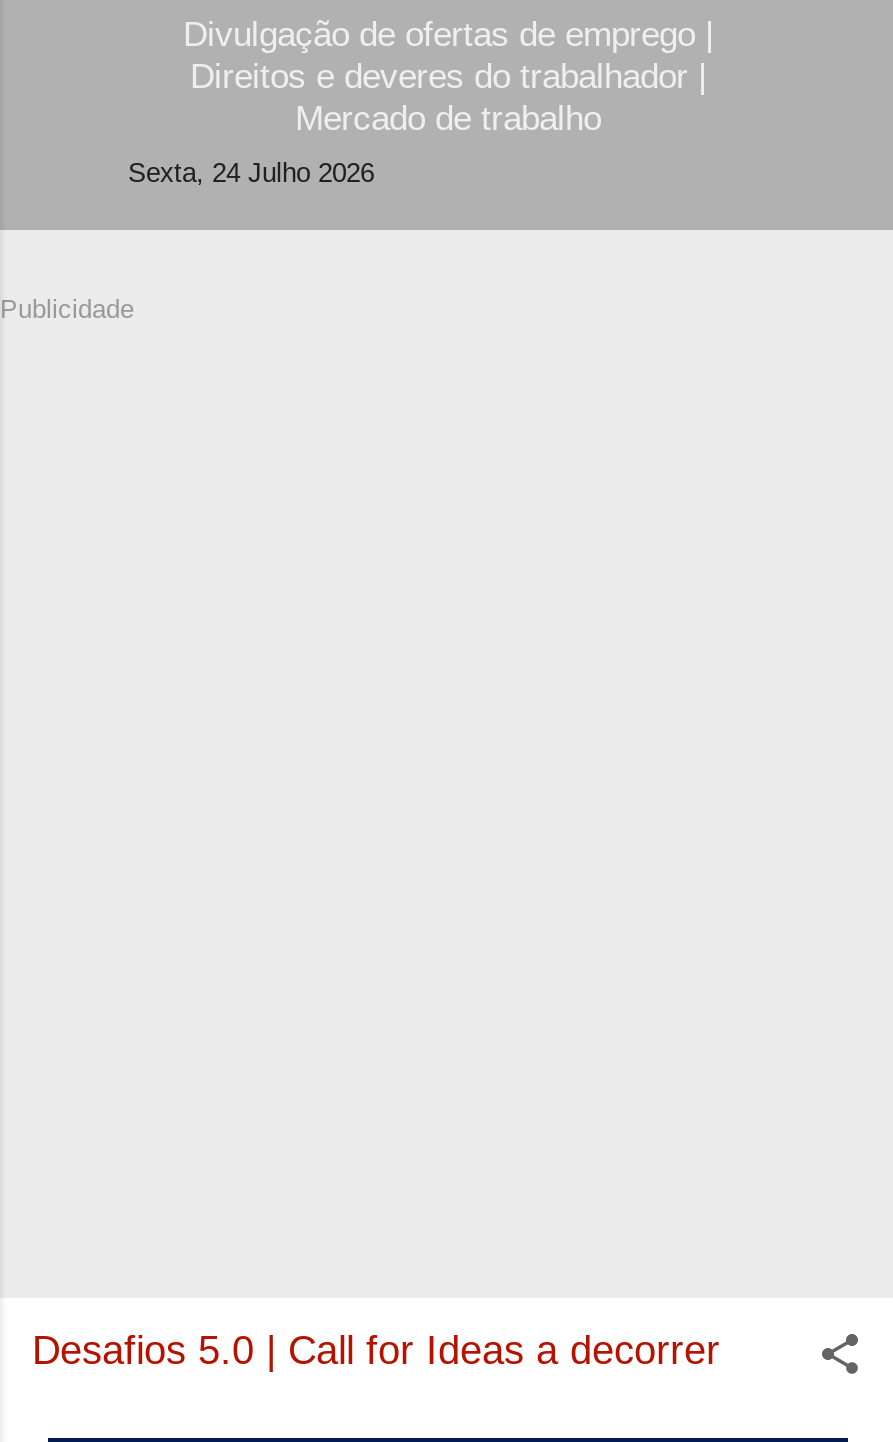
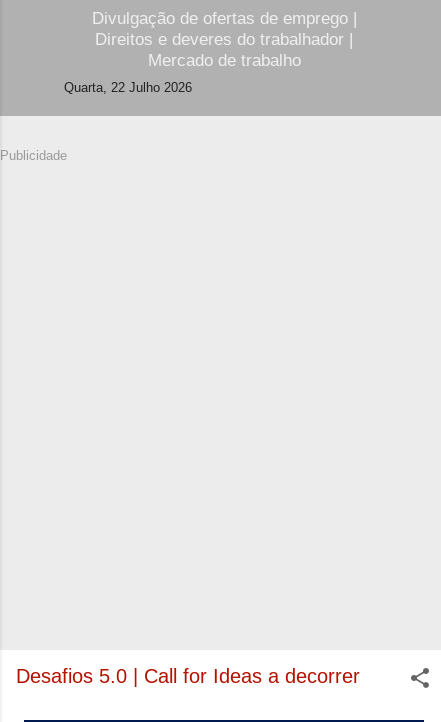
- Sexta, 24 Julho 2026
+ Quarta, 22 Julho 2026
